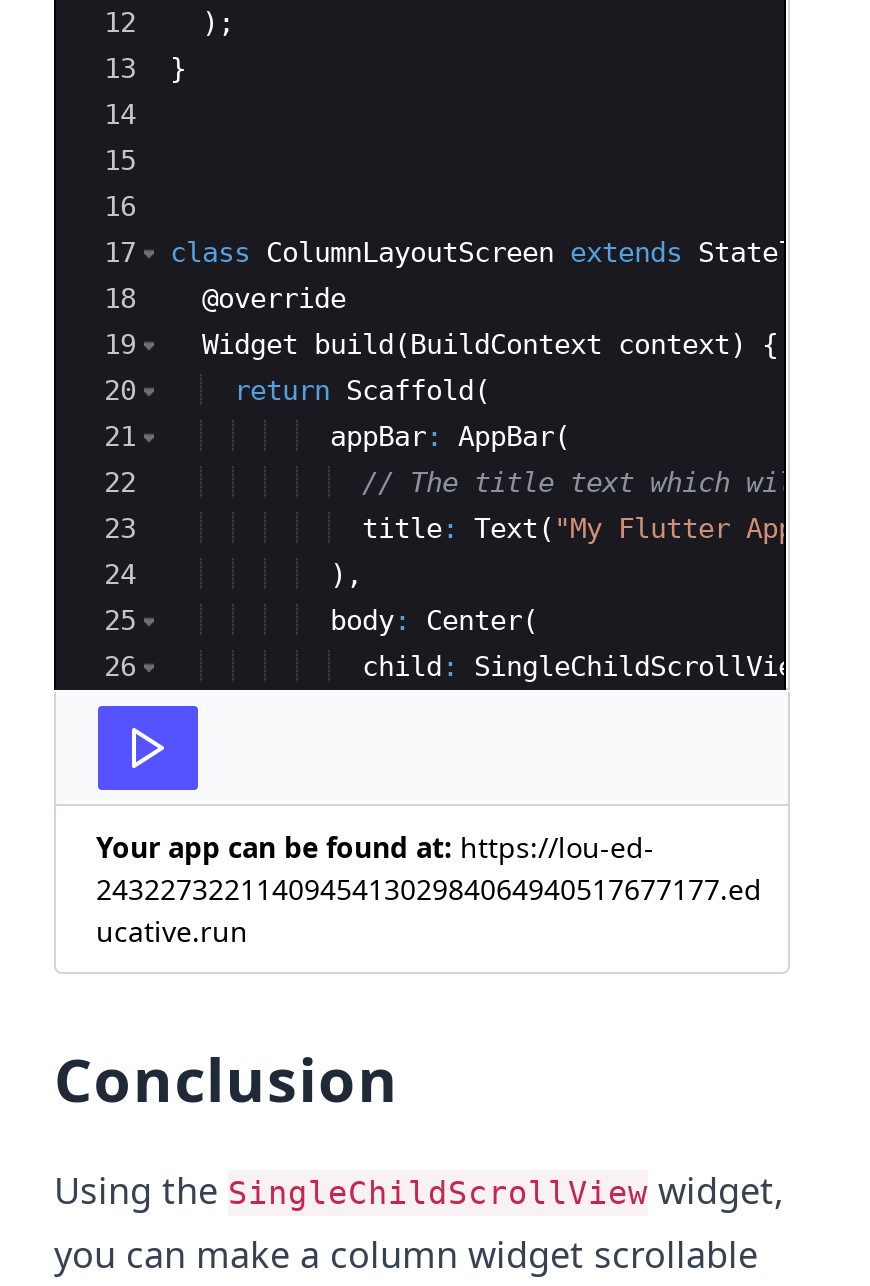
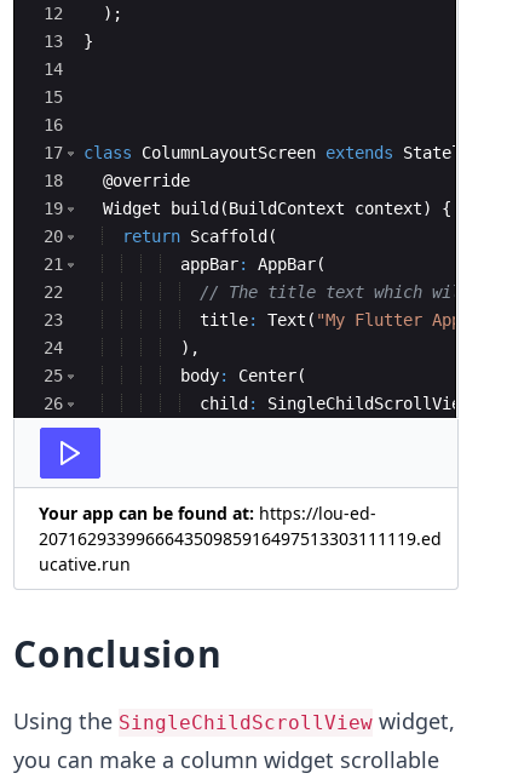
- 243227322114094541302984064940517677177.ed
+ 207162933996664350985916497513303111119.ed
